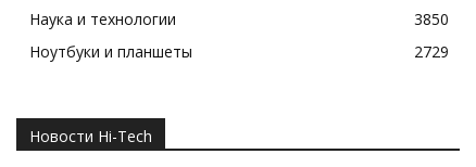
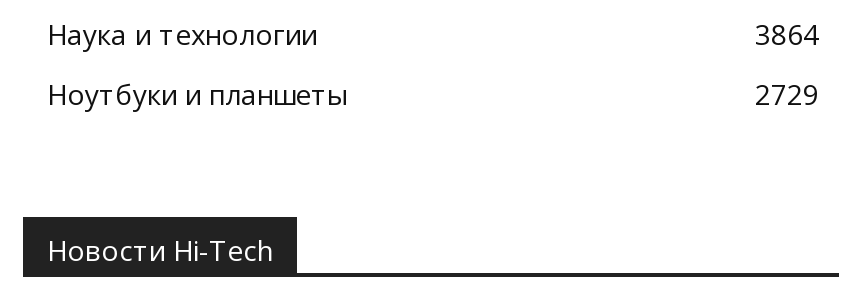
- 3850
+ 3864
